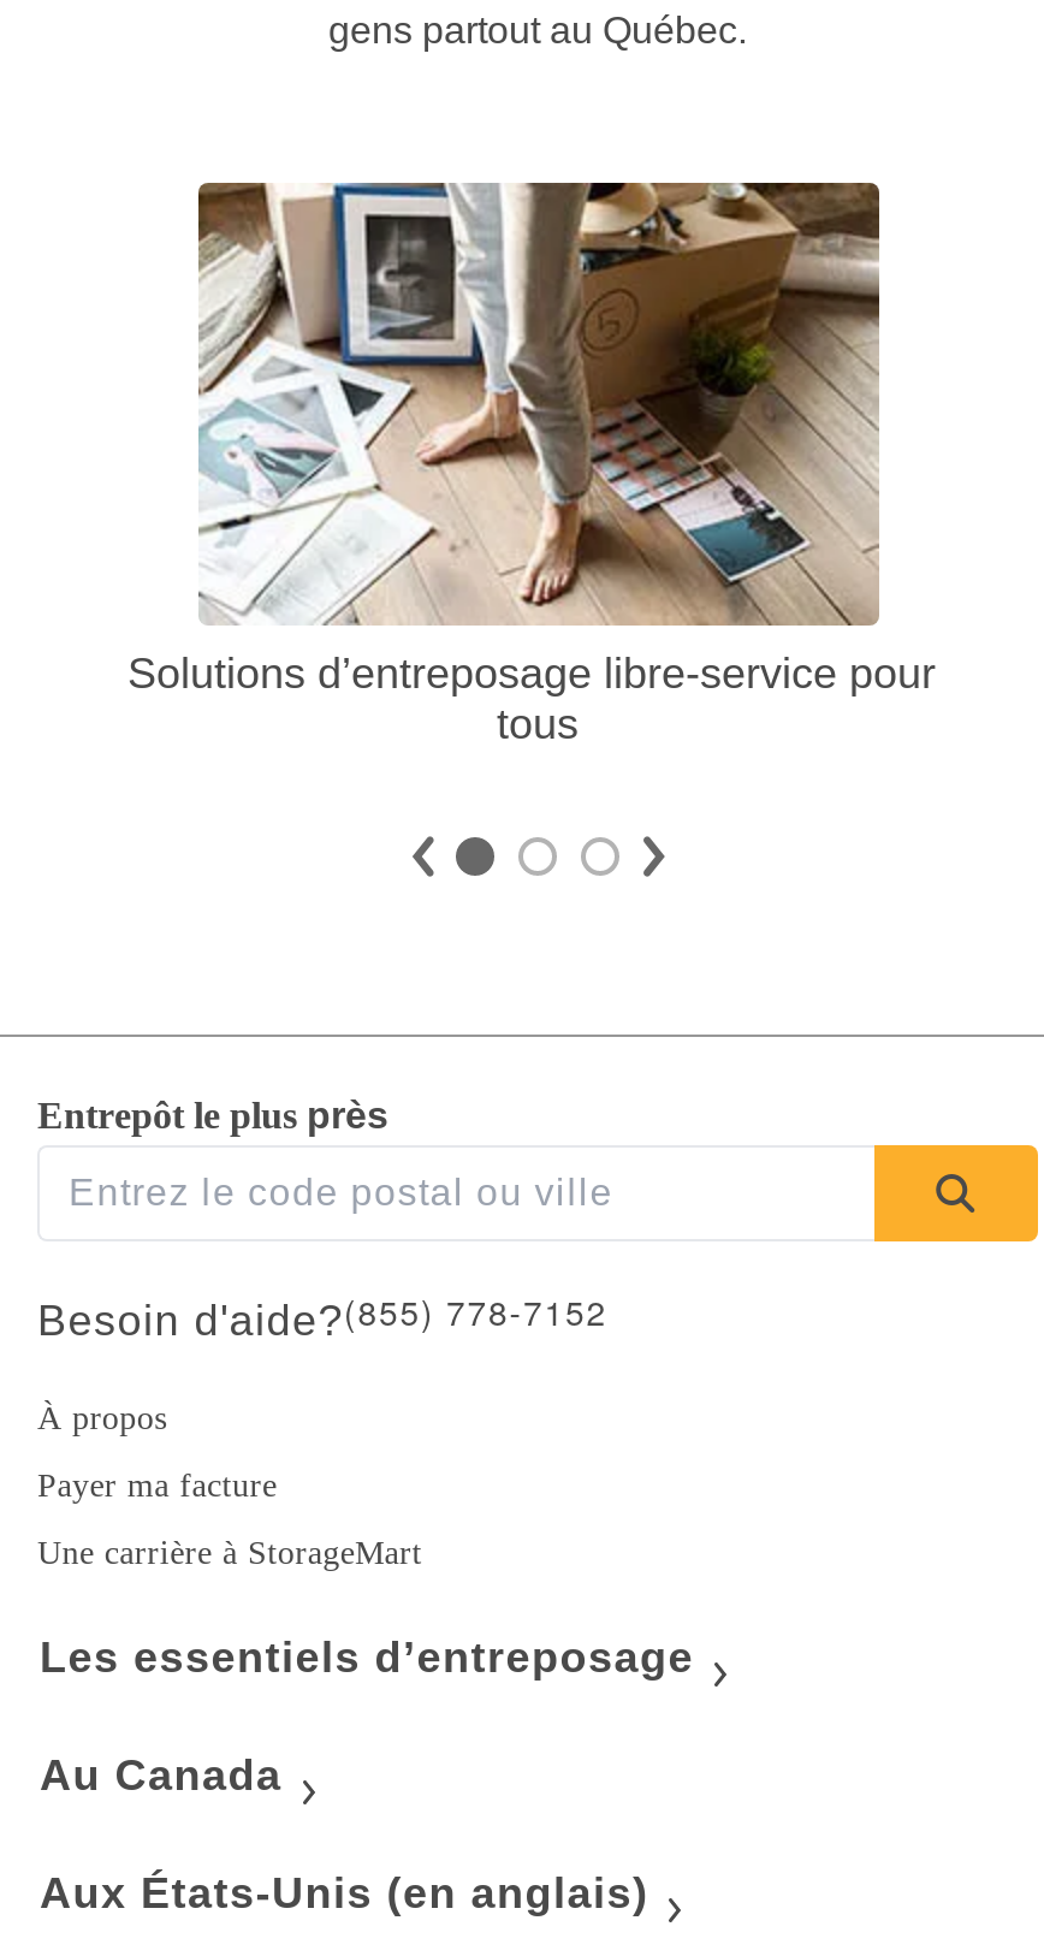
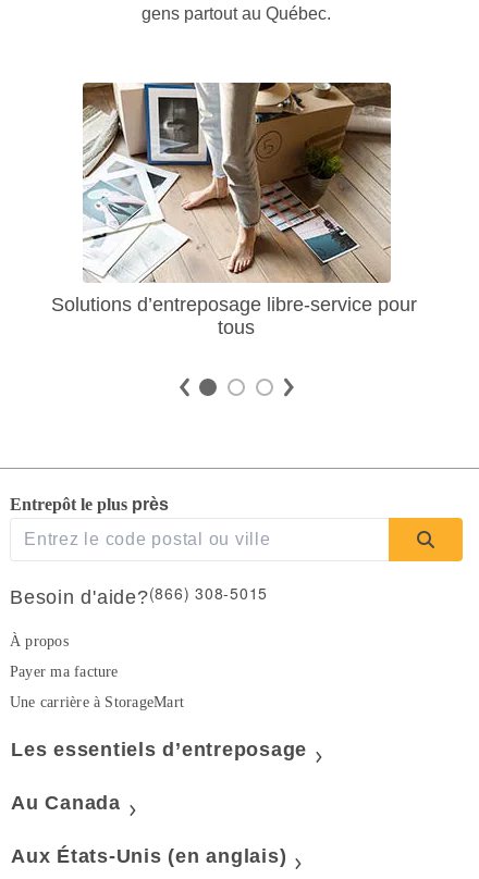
- Besoin d'aide?(855) 778-7152
+ Besoin d'aide?(866) 308-5015
